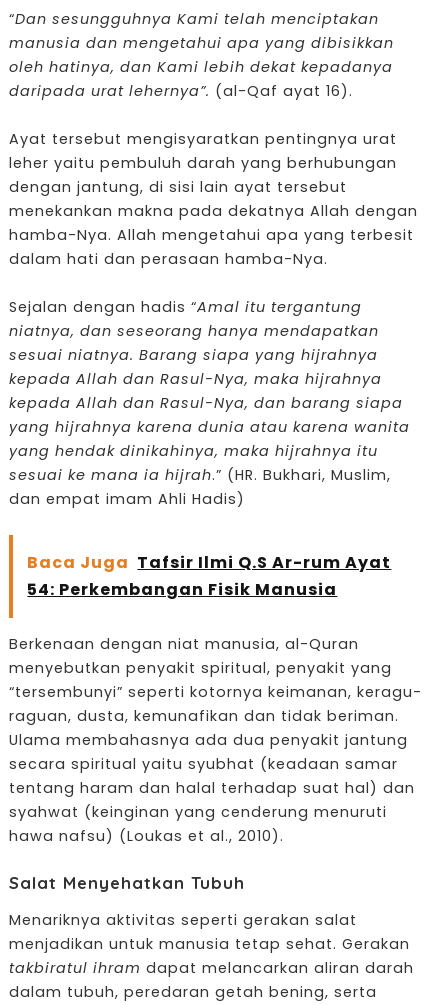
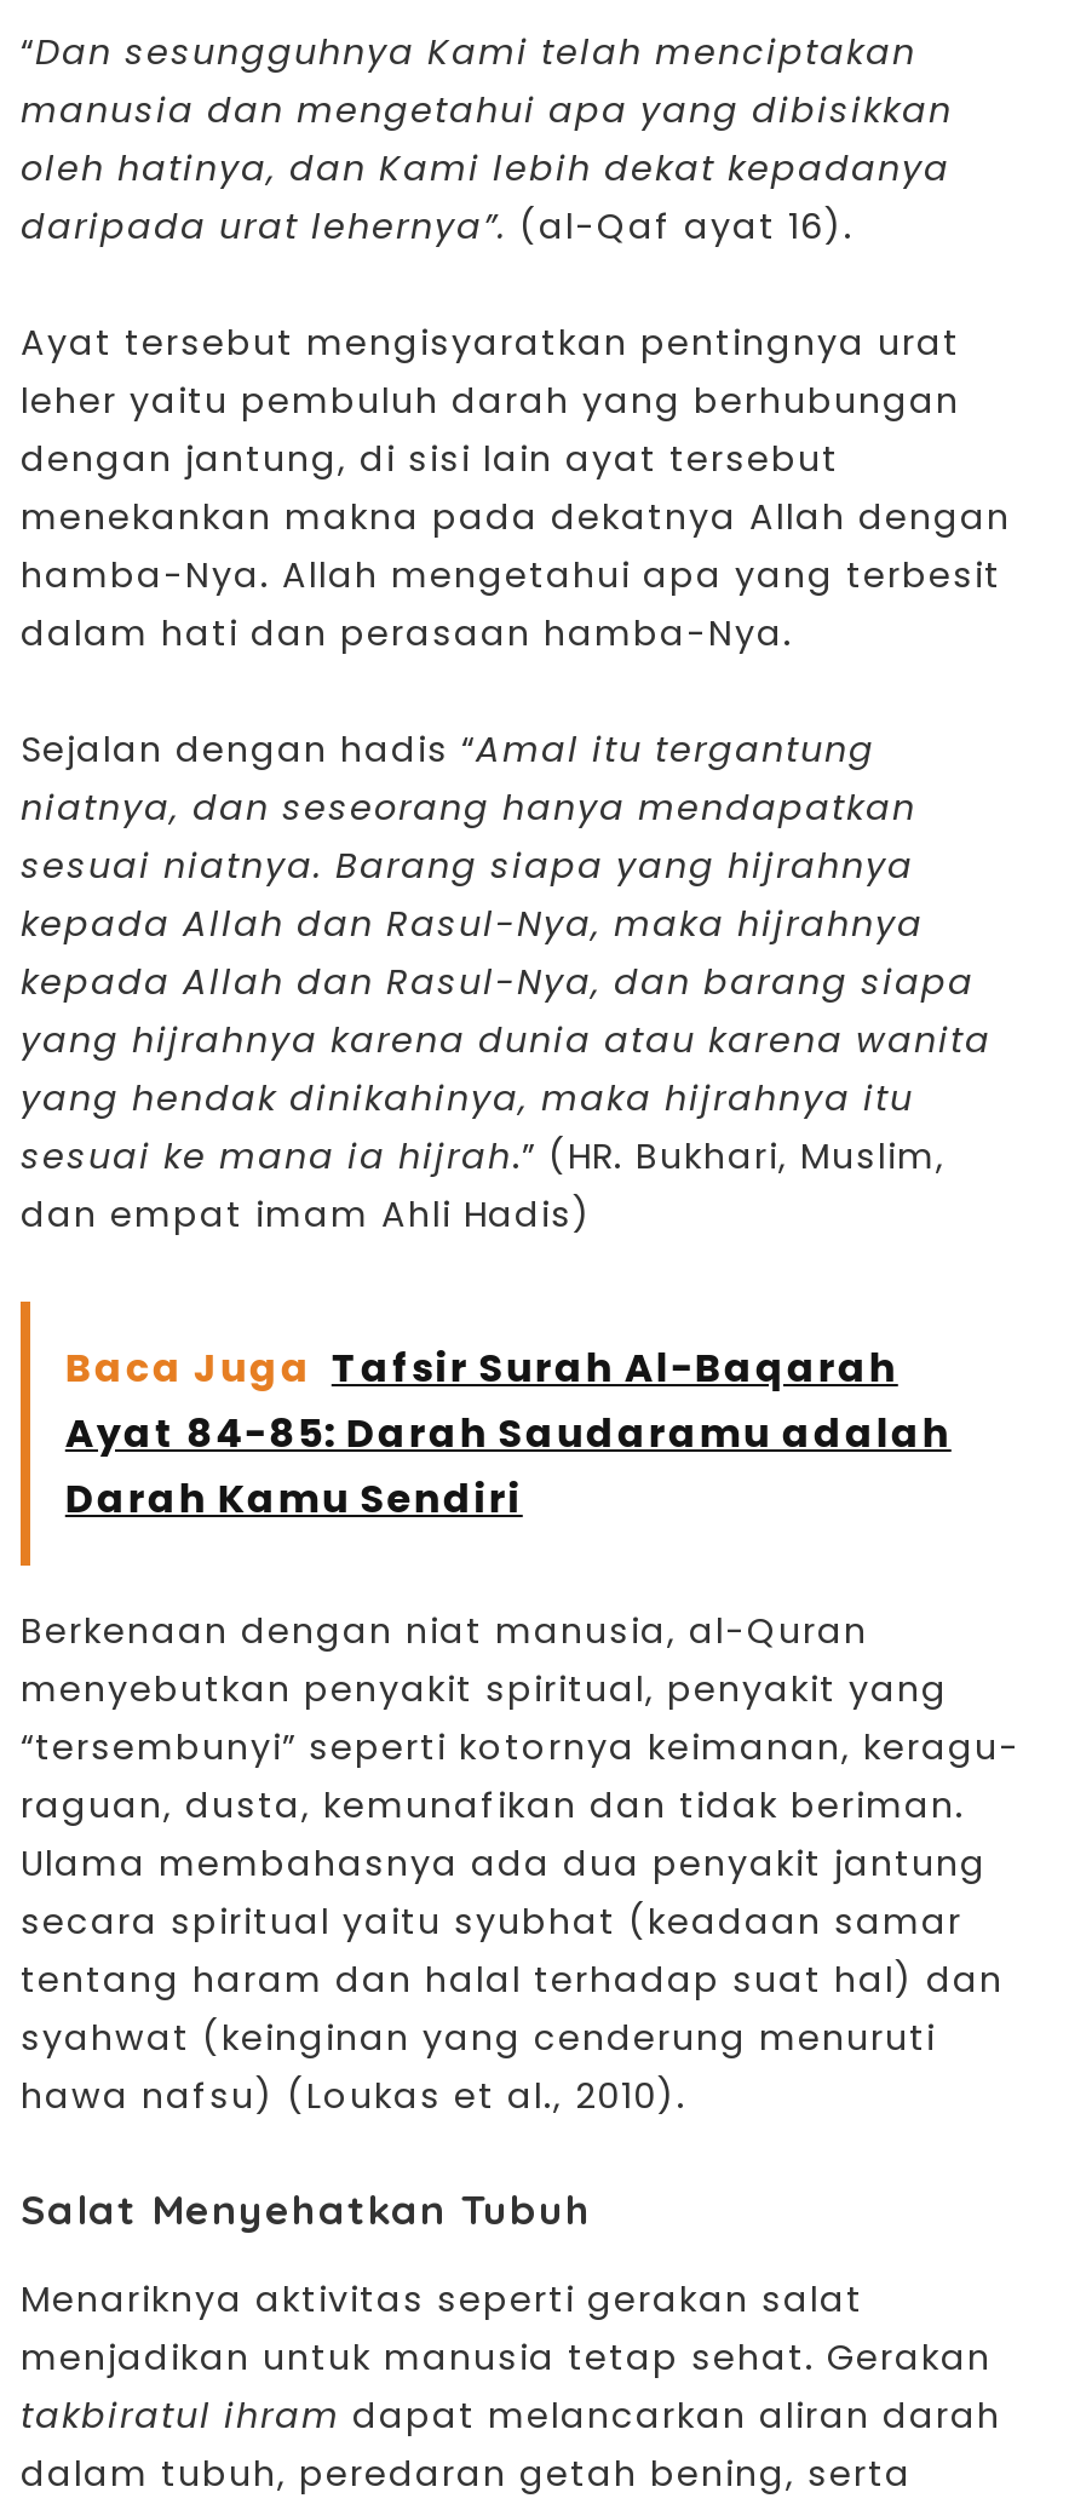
- Baca Juga Tafsir Ilmi Q.S Ar-rum Ayat
- 54: Perkembangan Fisik Manusia
+ Baca Juga Tafsir Surah Al-Baqarah
+ Ayat 84-85: Darah Saudaramu adalah
+ Darah Kamu Sendiri
